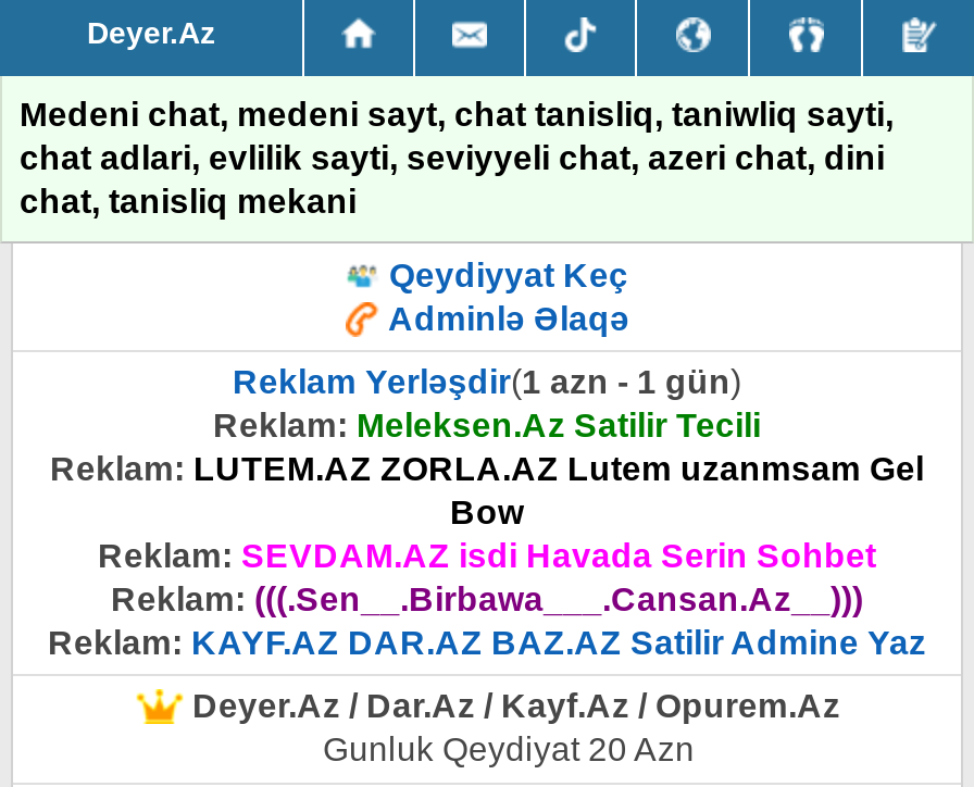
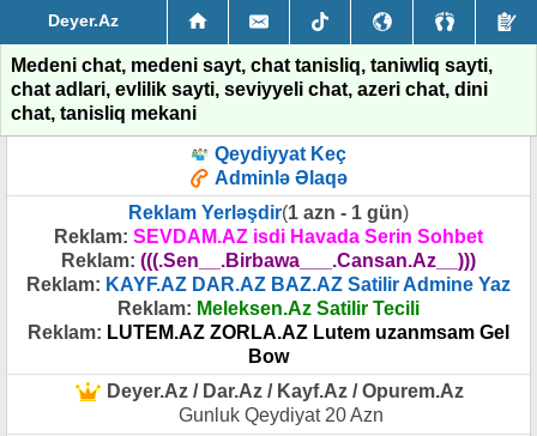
moved down: Reklam: Meleksen.Az Satilir Tecili | Reklam: LUTEM.AZ ZORLA.AZ Lutem uzanmsam Gel | Bow

moved up: Reklam: SEVDAM.AZ isdi Havada Serin Sohbet | Reklam: (((.Sen__.Birbawa___.Cansan.Az__))) | Reklam: KAYF.AZ DAR.AZ BAZ.AZ Satilir Admine Yaz
